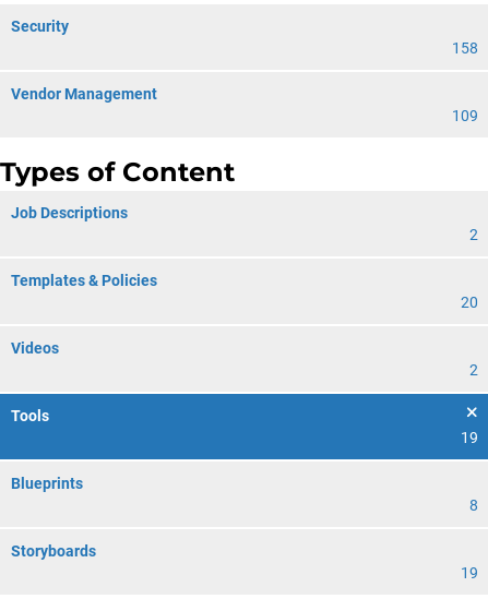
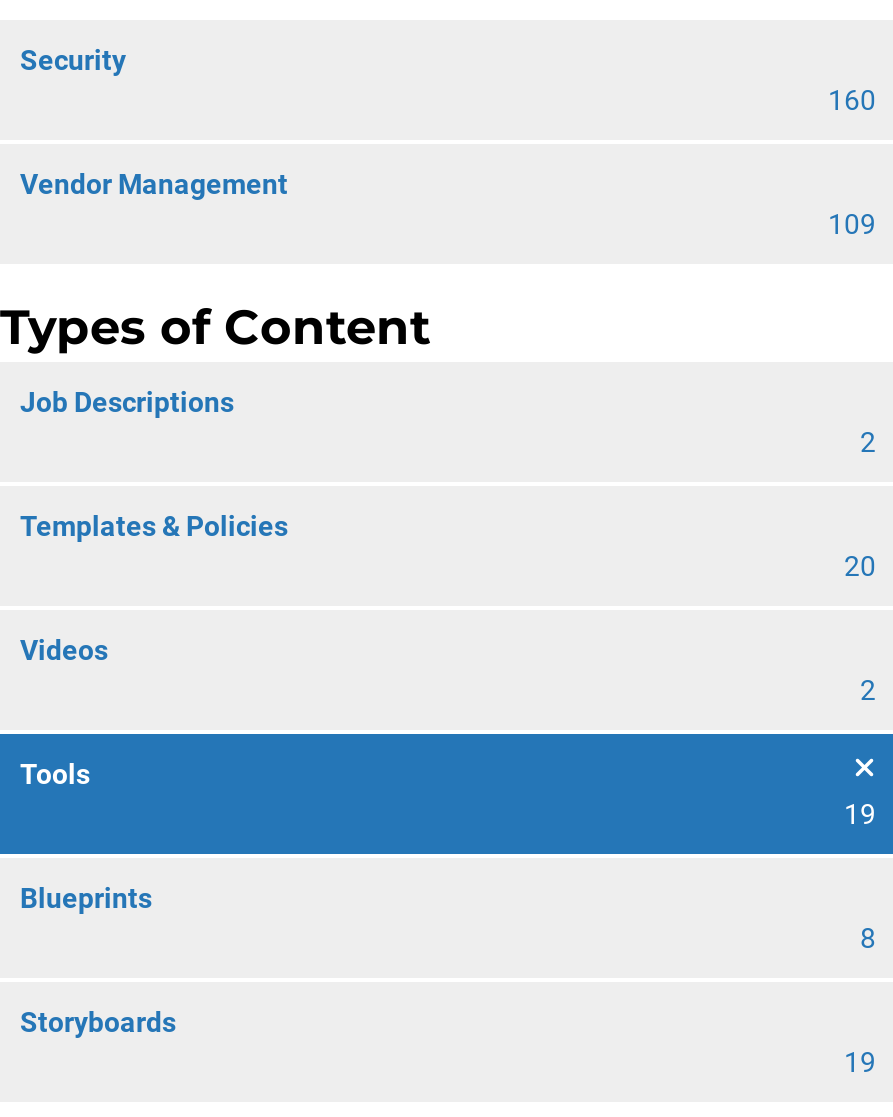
- 158
+ 160
